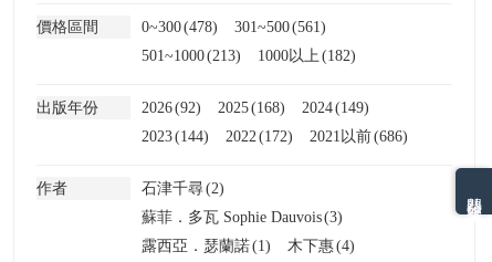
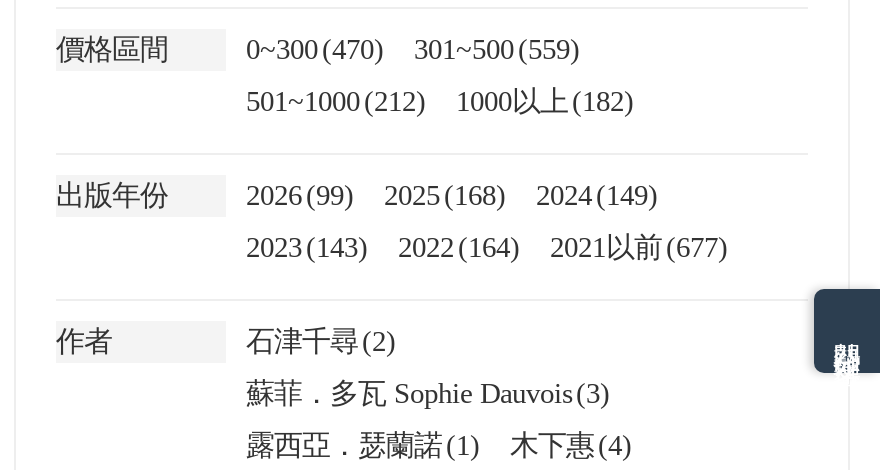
- 0~300 (478)
+ 0~300 (470)

- 301~500 (561)
+ 301~500 (559)

- 501~1000 (213) 1000以上 (182)
+ 501~1000 (212) 1000以上 (182)

- 2026 (92) 2025 (168) 2024 (149)
+ 2026 (99) 2025 (168) 2024 (149)

- 2023 (144)
+ 2023 (143)

- 2022 (172)
+ 2022 (164)

- 2021以前 (686)
+ 2021以前 (677)
